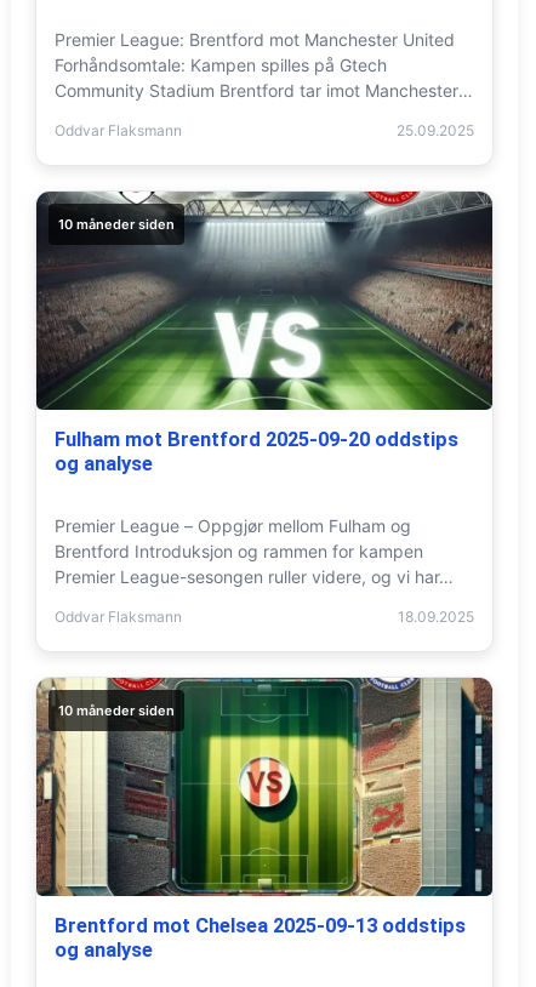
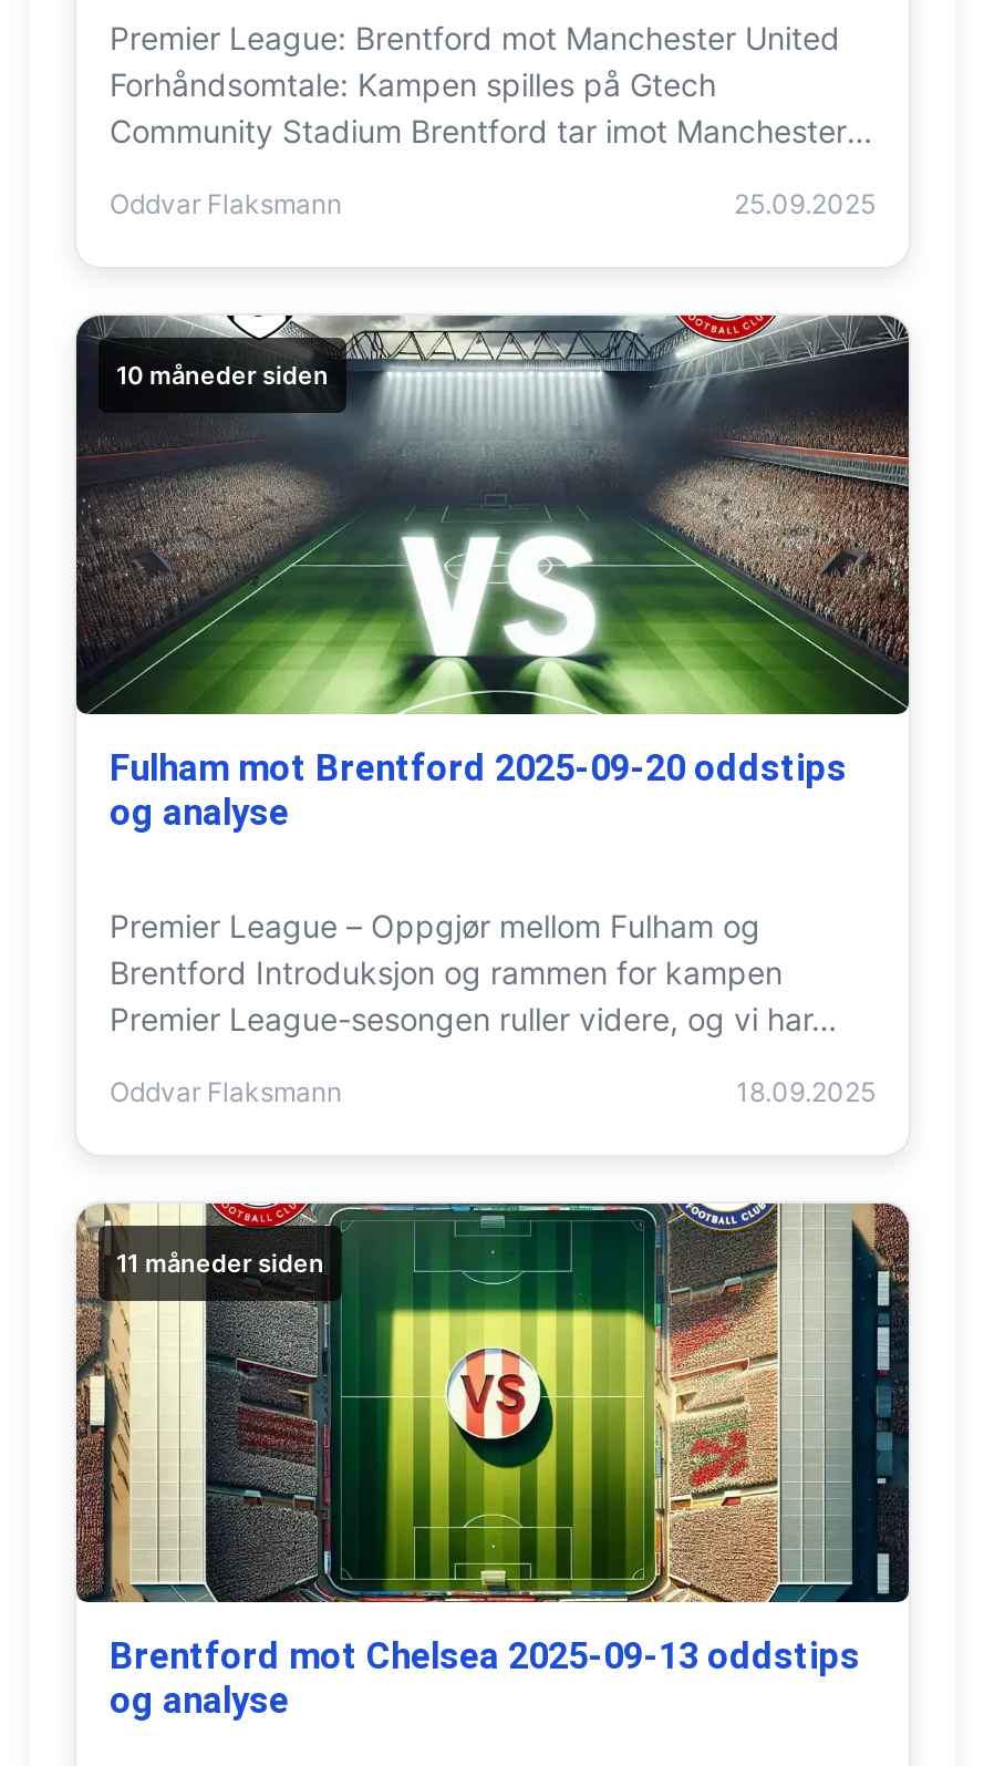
- 10 måneder siden
+ 11 måneder siden
